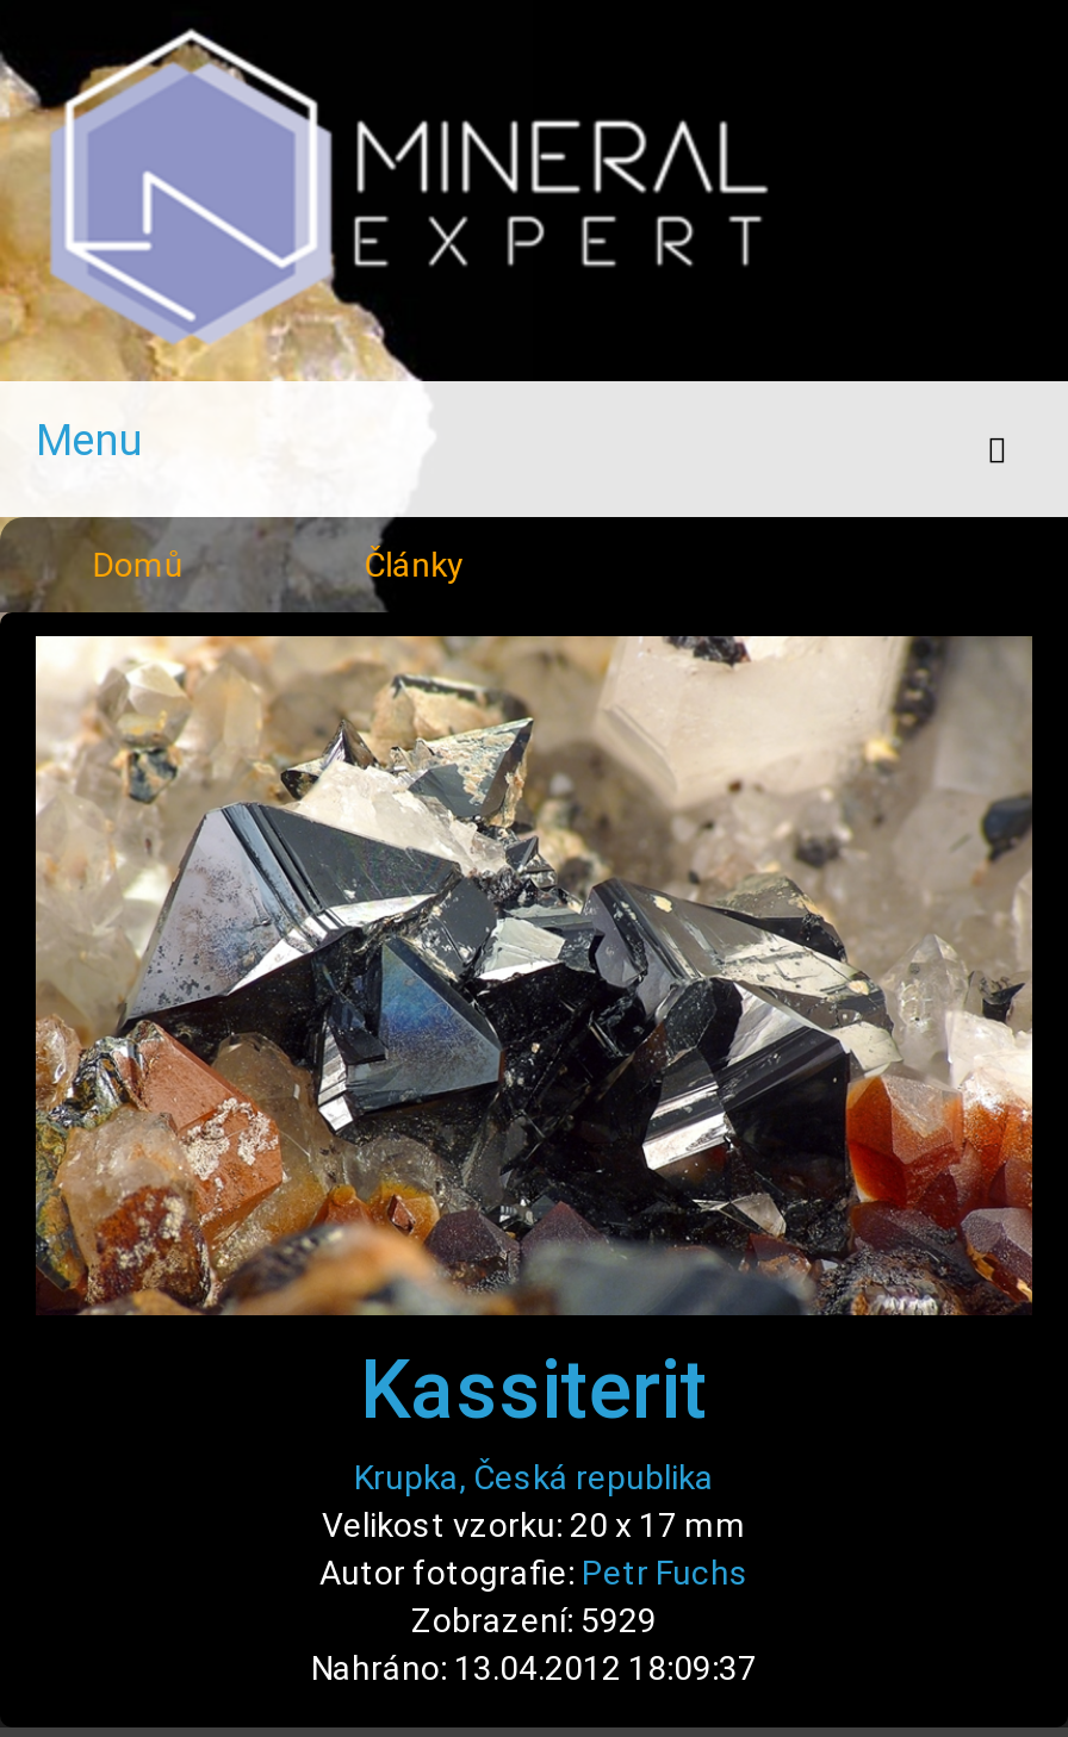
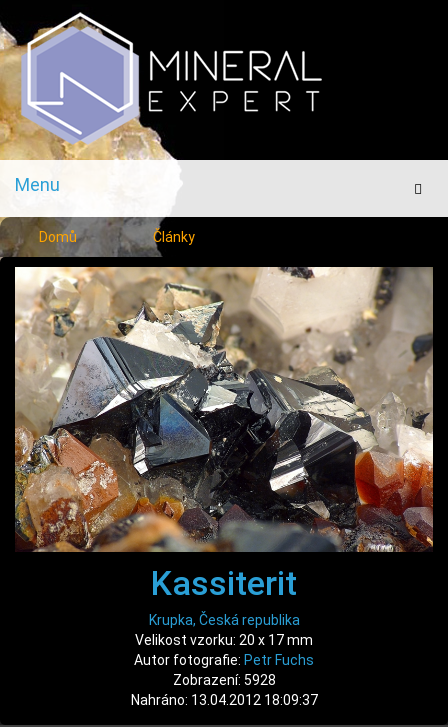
- Zobrazení: 5929
+ Zobrazení: 5928
